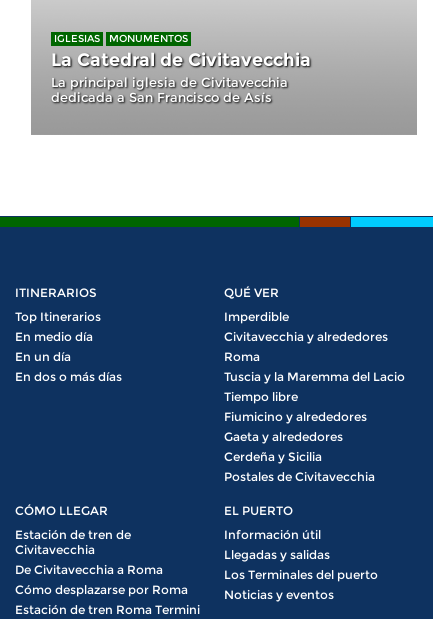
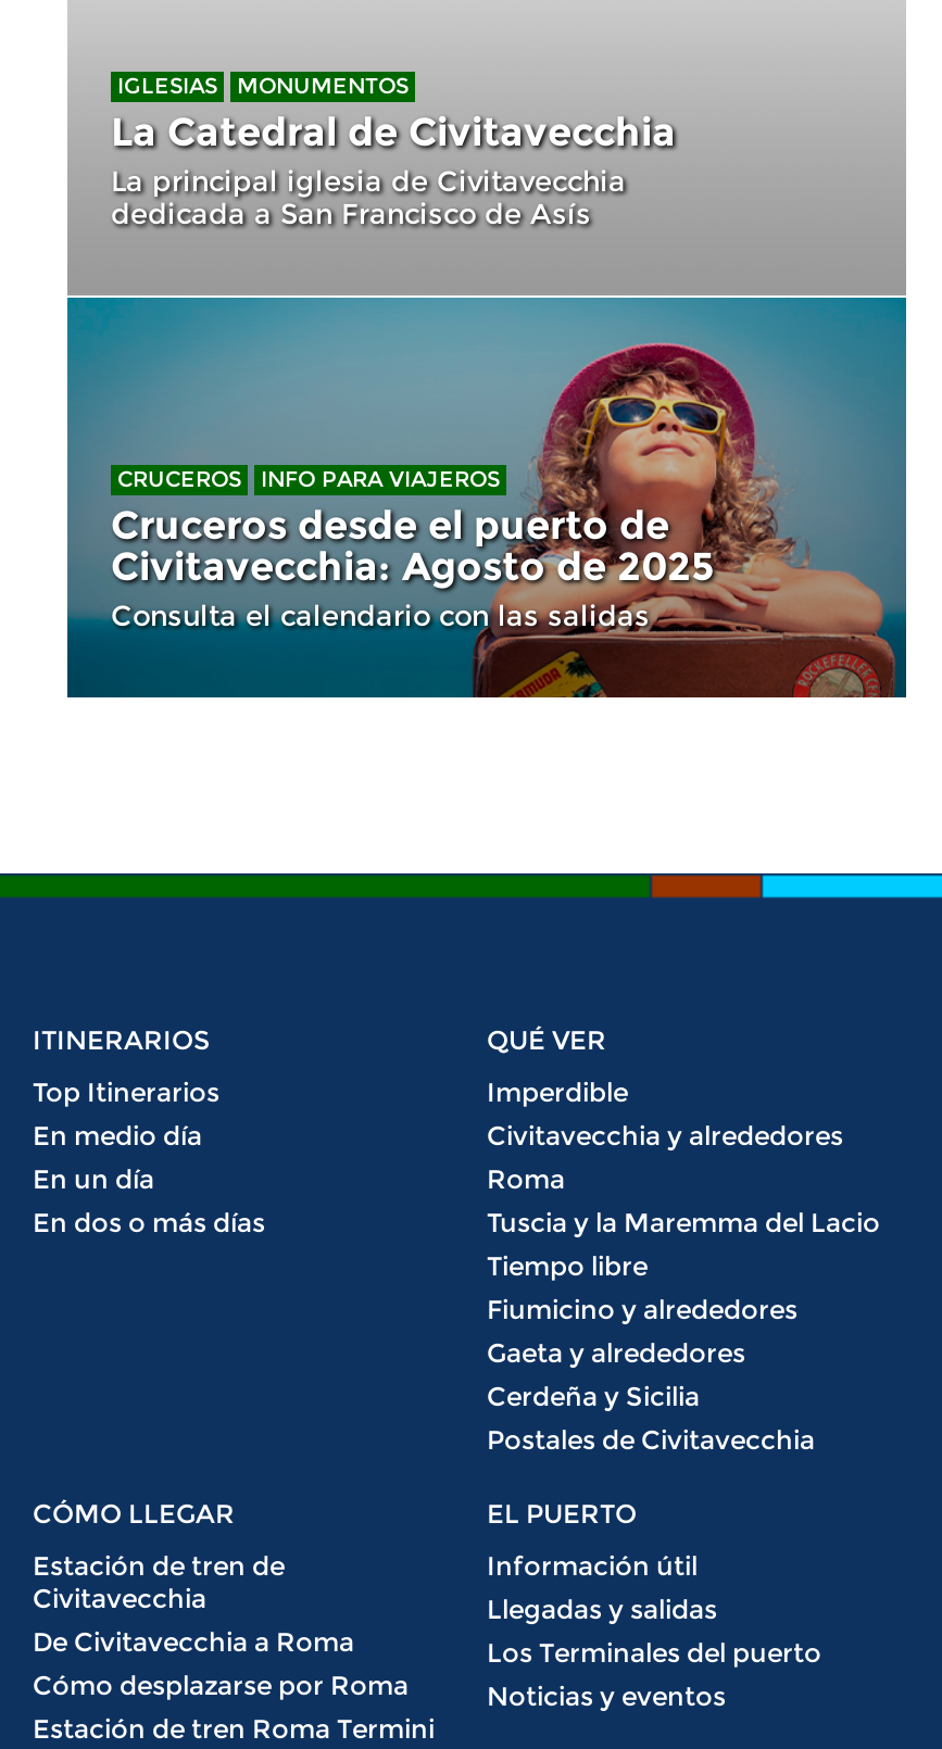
+ [image]
+ CRUCEROS
+ INFO PARA VIAJEROS
+ Cruceros desde el puerto de
+ Civitavecchia: Agosto de 2025
+ Consulta el calendario con las salidas
